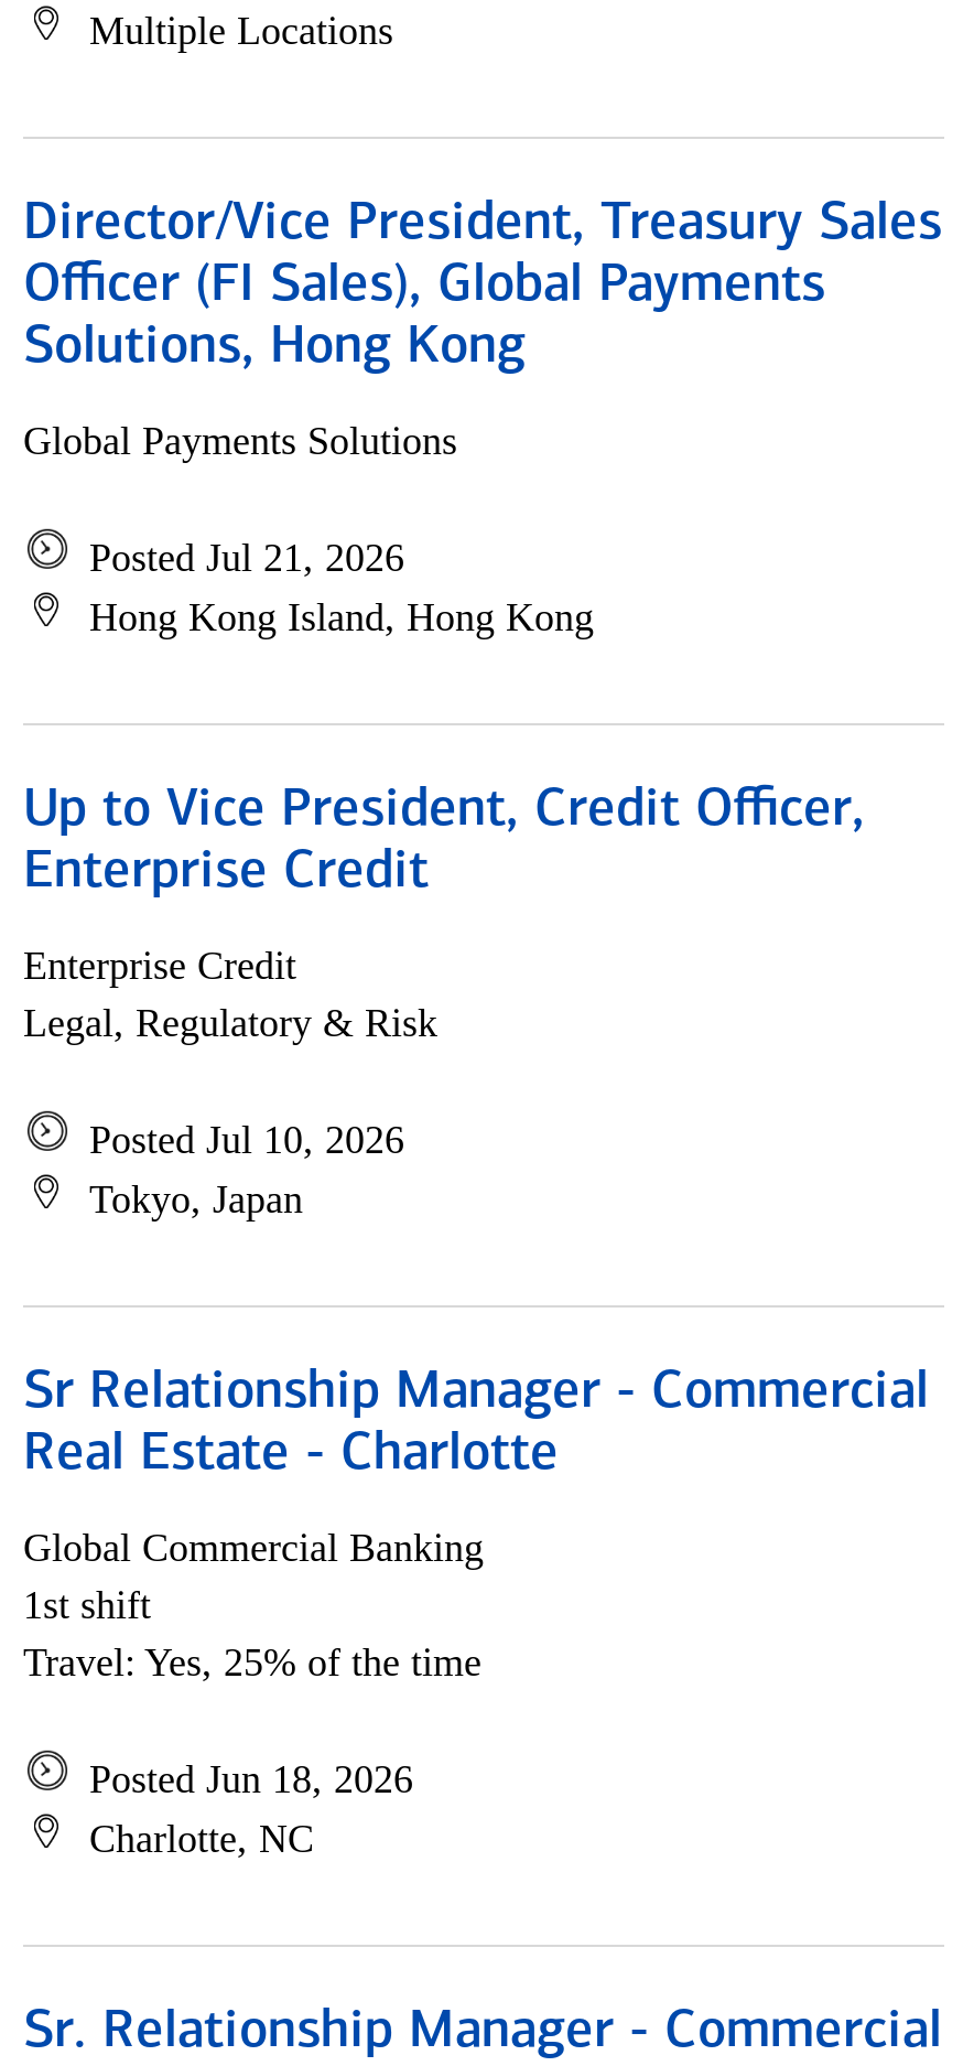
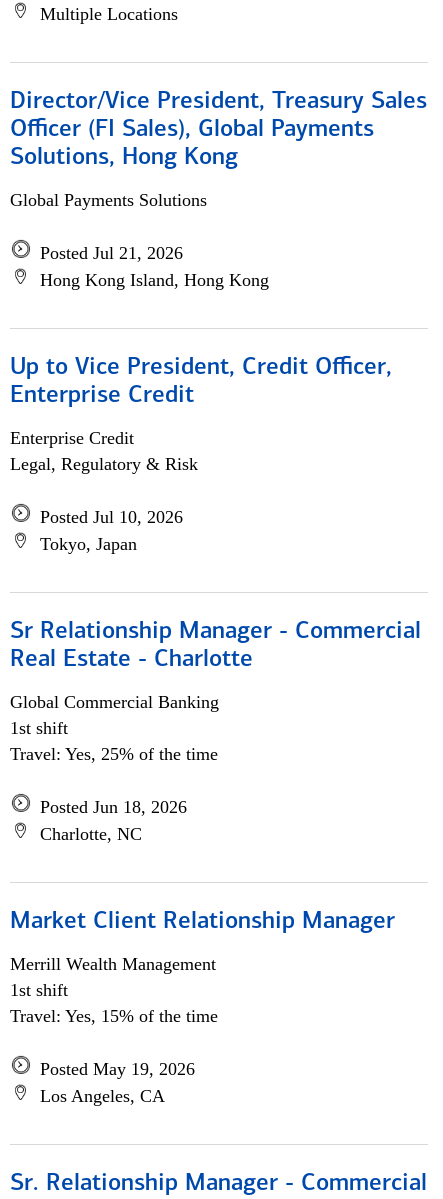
+ Market Client Relationship Manager
+ Merrill Wealth Management
+ 1st shift
+ Travel: Yes, 15% of the time
+ Posted May 19, 2026
+ Los Angeles, CA
